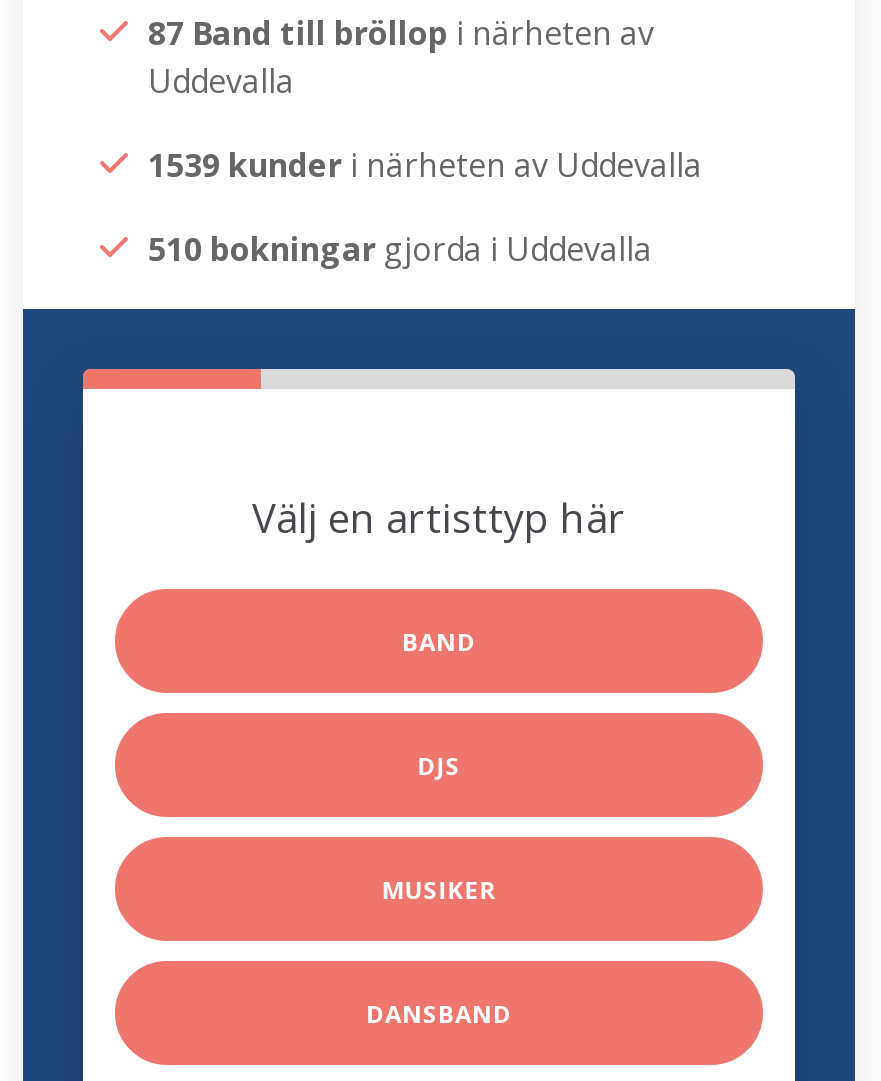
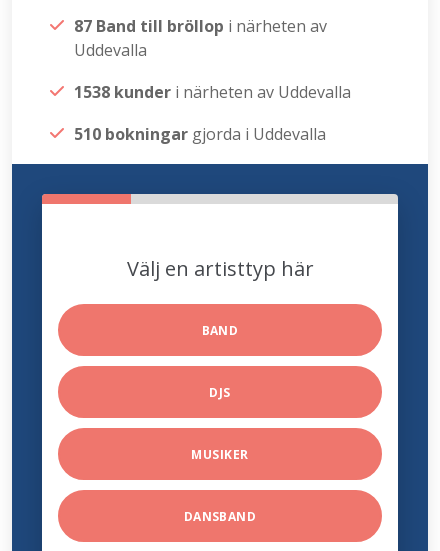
- 1539 kunder i närheten av Uddevalla
+ 1538 kunder i närheten av Uddevalla
